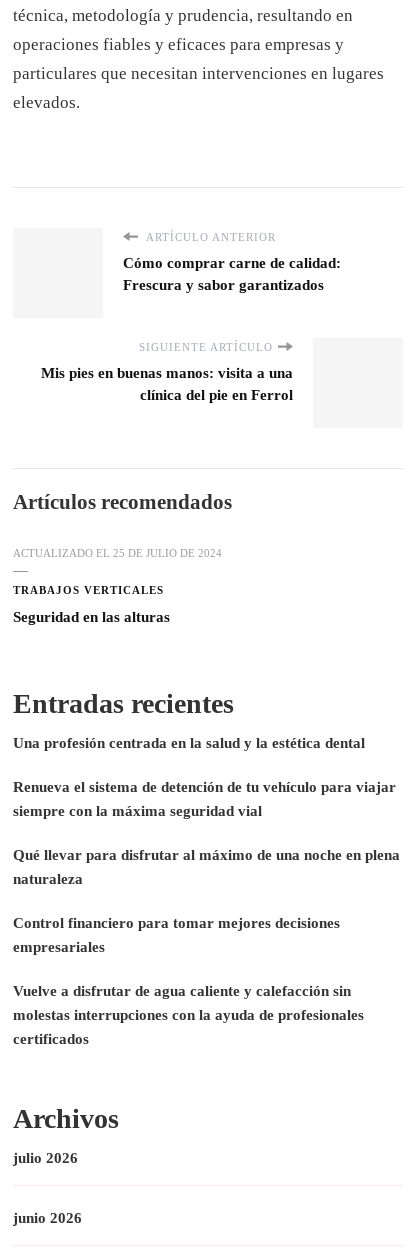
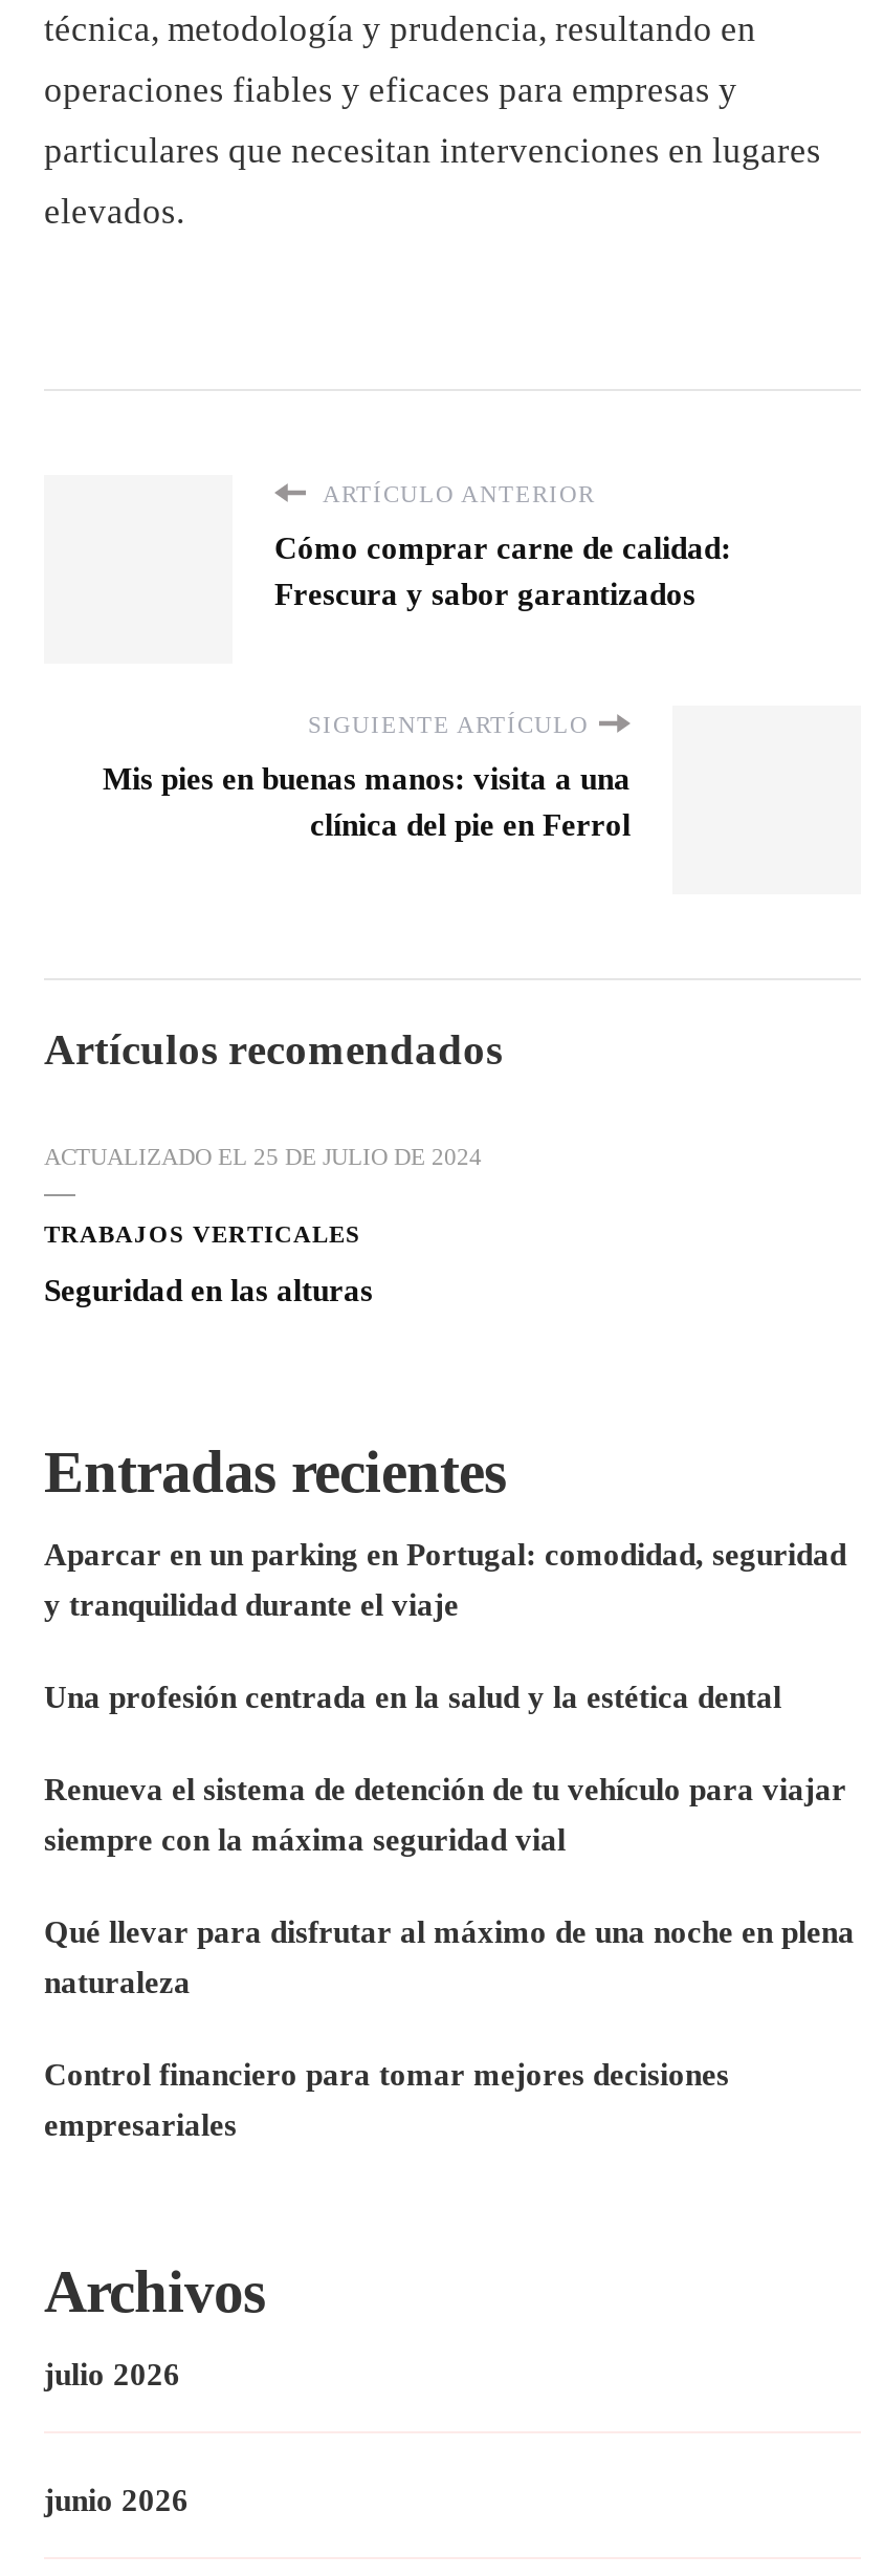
+ Aparcar en un parking en Portugal: comodidad, seguridad
+ y tranquilidad durante el viaje

moved down: Una profesión centrada en la salud y la estética dental | Renueva el sistema de detención de tu vehículo para viajar | siempre con la máxima seguridad vial | Qué llevar para disfrutar al máximo de una noche en plena | naturaleza | Control financiero para tomar mejores decisiones | empresariales

- Vuelve a disfrutar de agua caliente y calefacción sin
- molestas interrupciones con la ayuda de profesionales
- certificados
